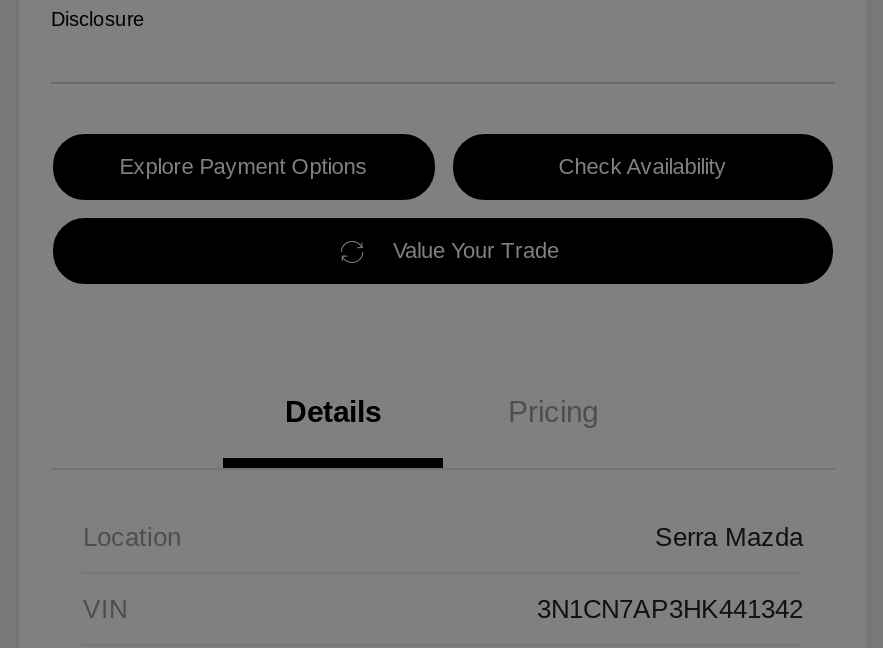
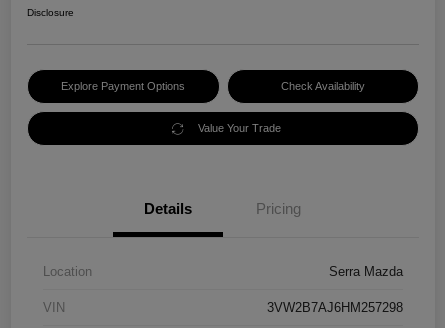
- 3N1CN7AP3HK441342
+ 3VW2B7AJ6HM257298
